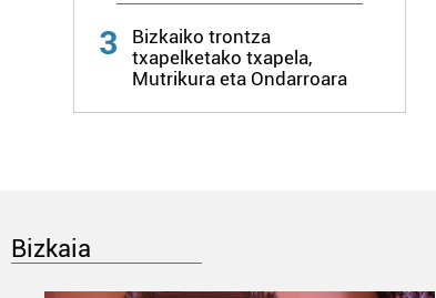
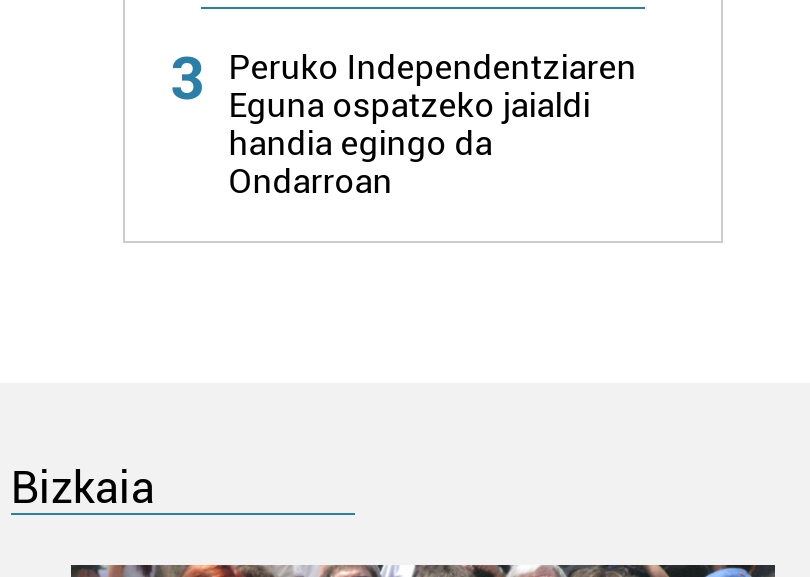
- Bizkaiko trontza
- txapelketako txapela,
- Mutrikura eta Ondarroara
+ Peruko Independentziaren
+ Eguna ospatzeko jaialdi
+ handia egingo da
+ Ondarroan
